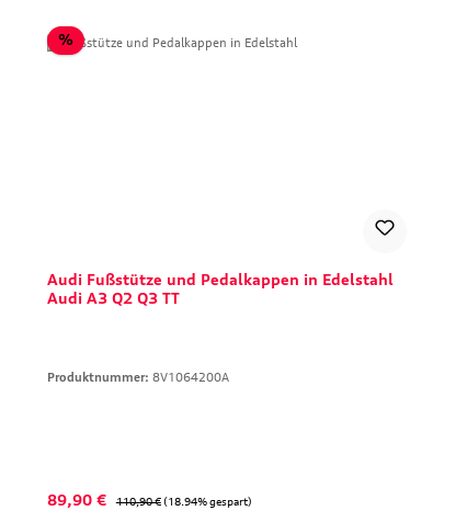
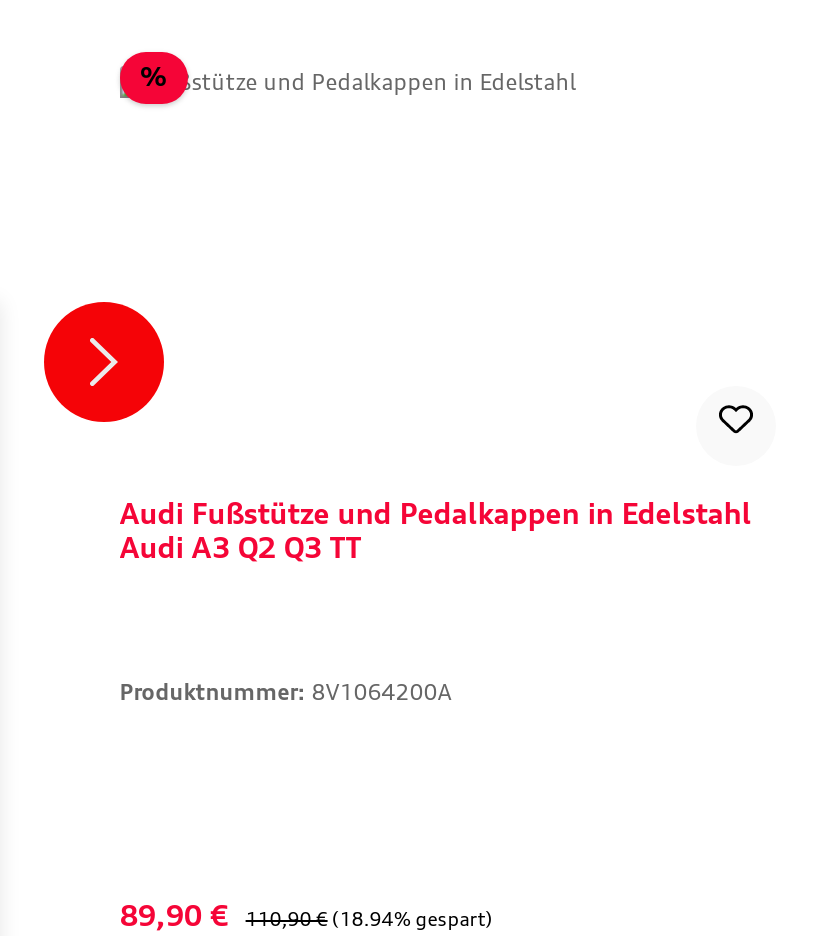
+ [image]
